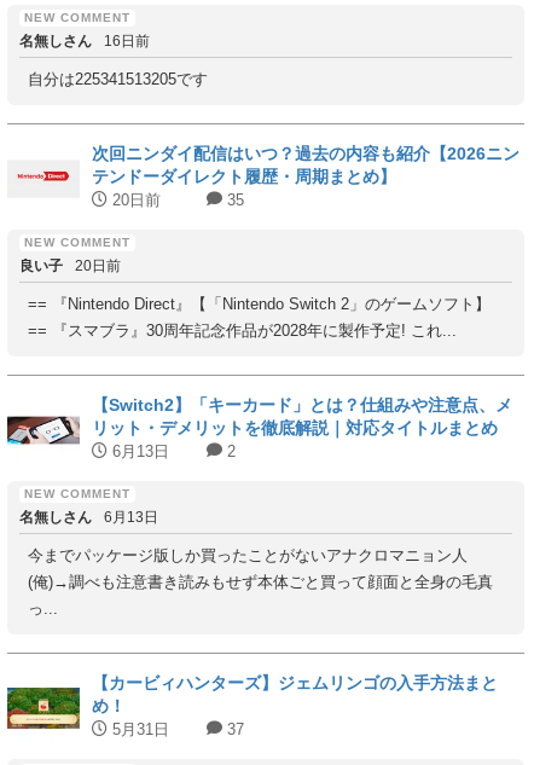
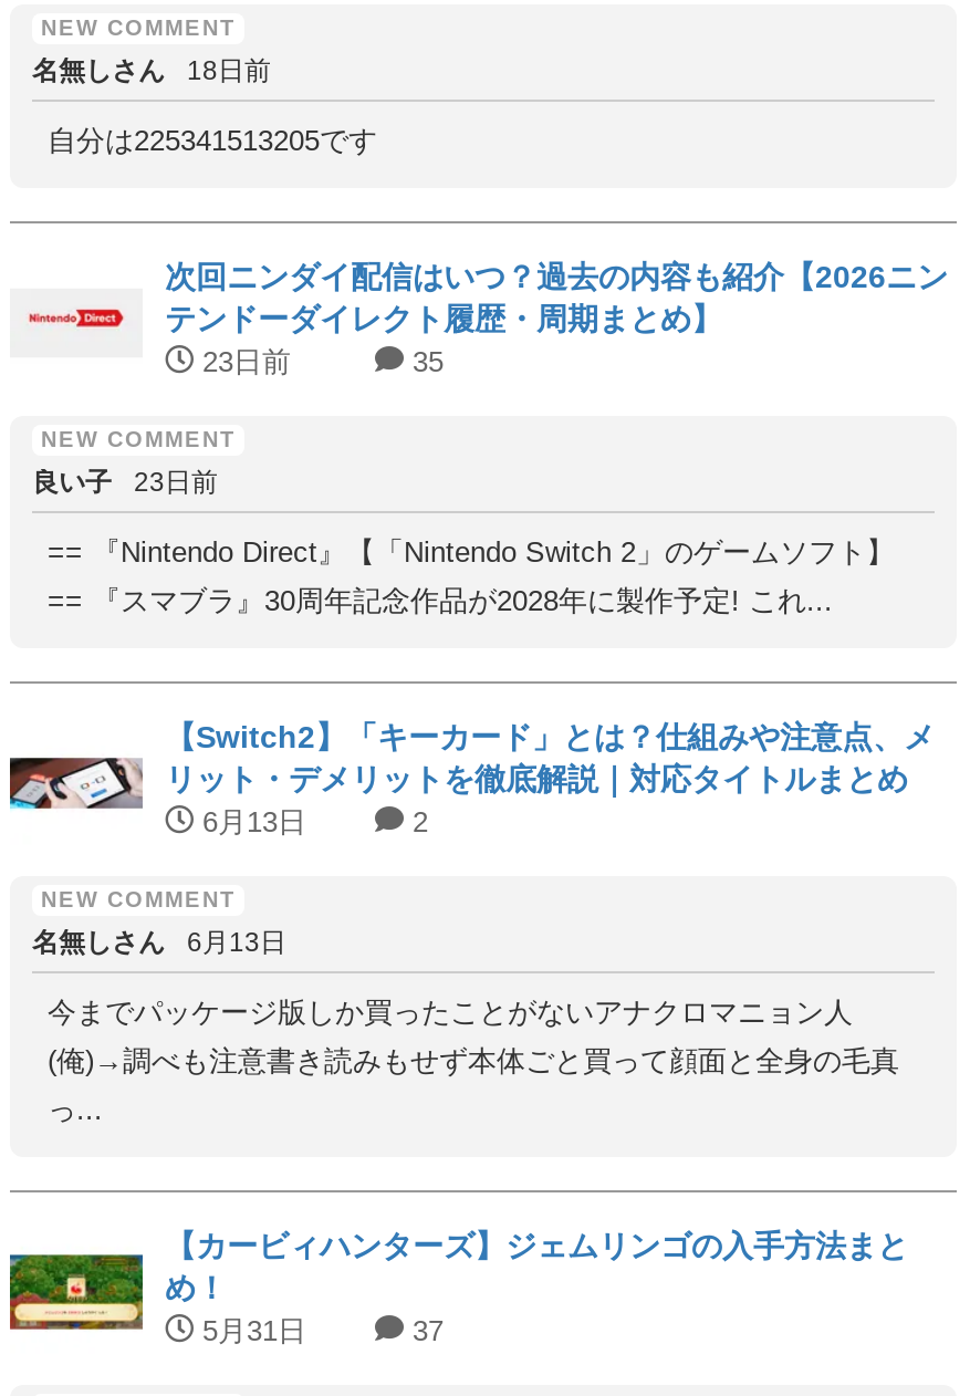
- 名無しさん 16日前
+ 名無しさん 18日前

- 20日前
+ 23日前

- 良い子 20日前
+ 良い子 23日前
